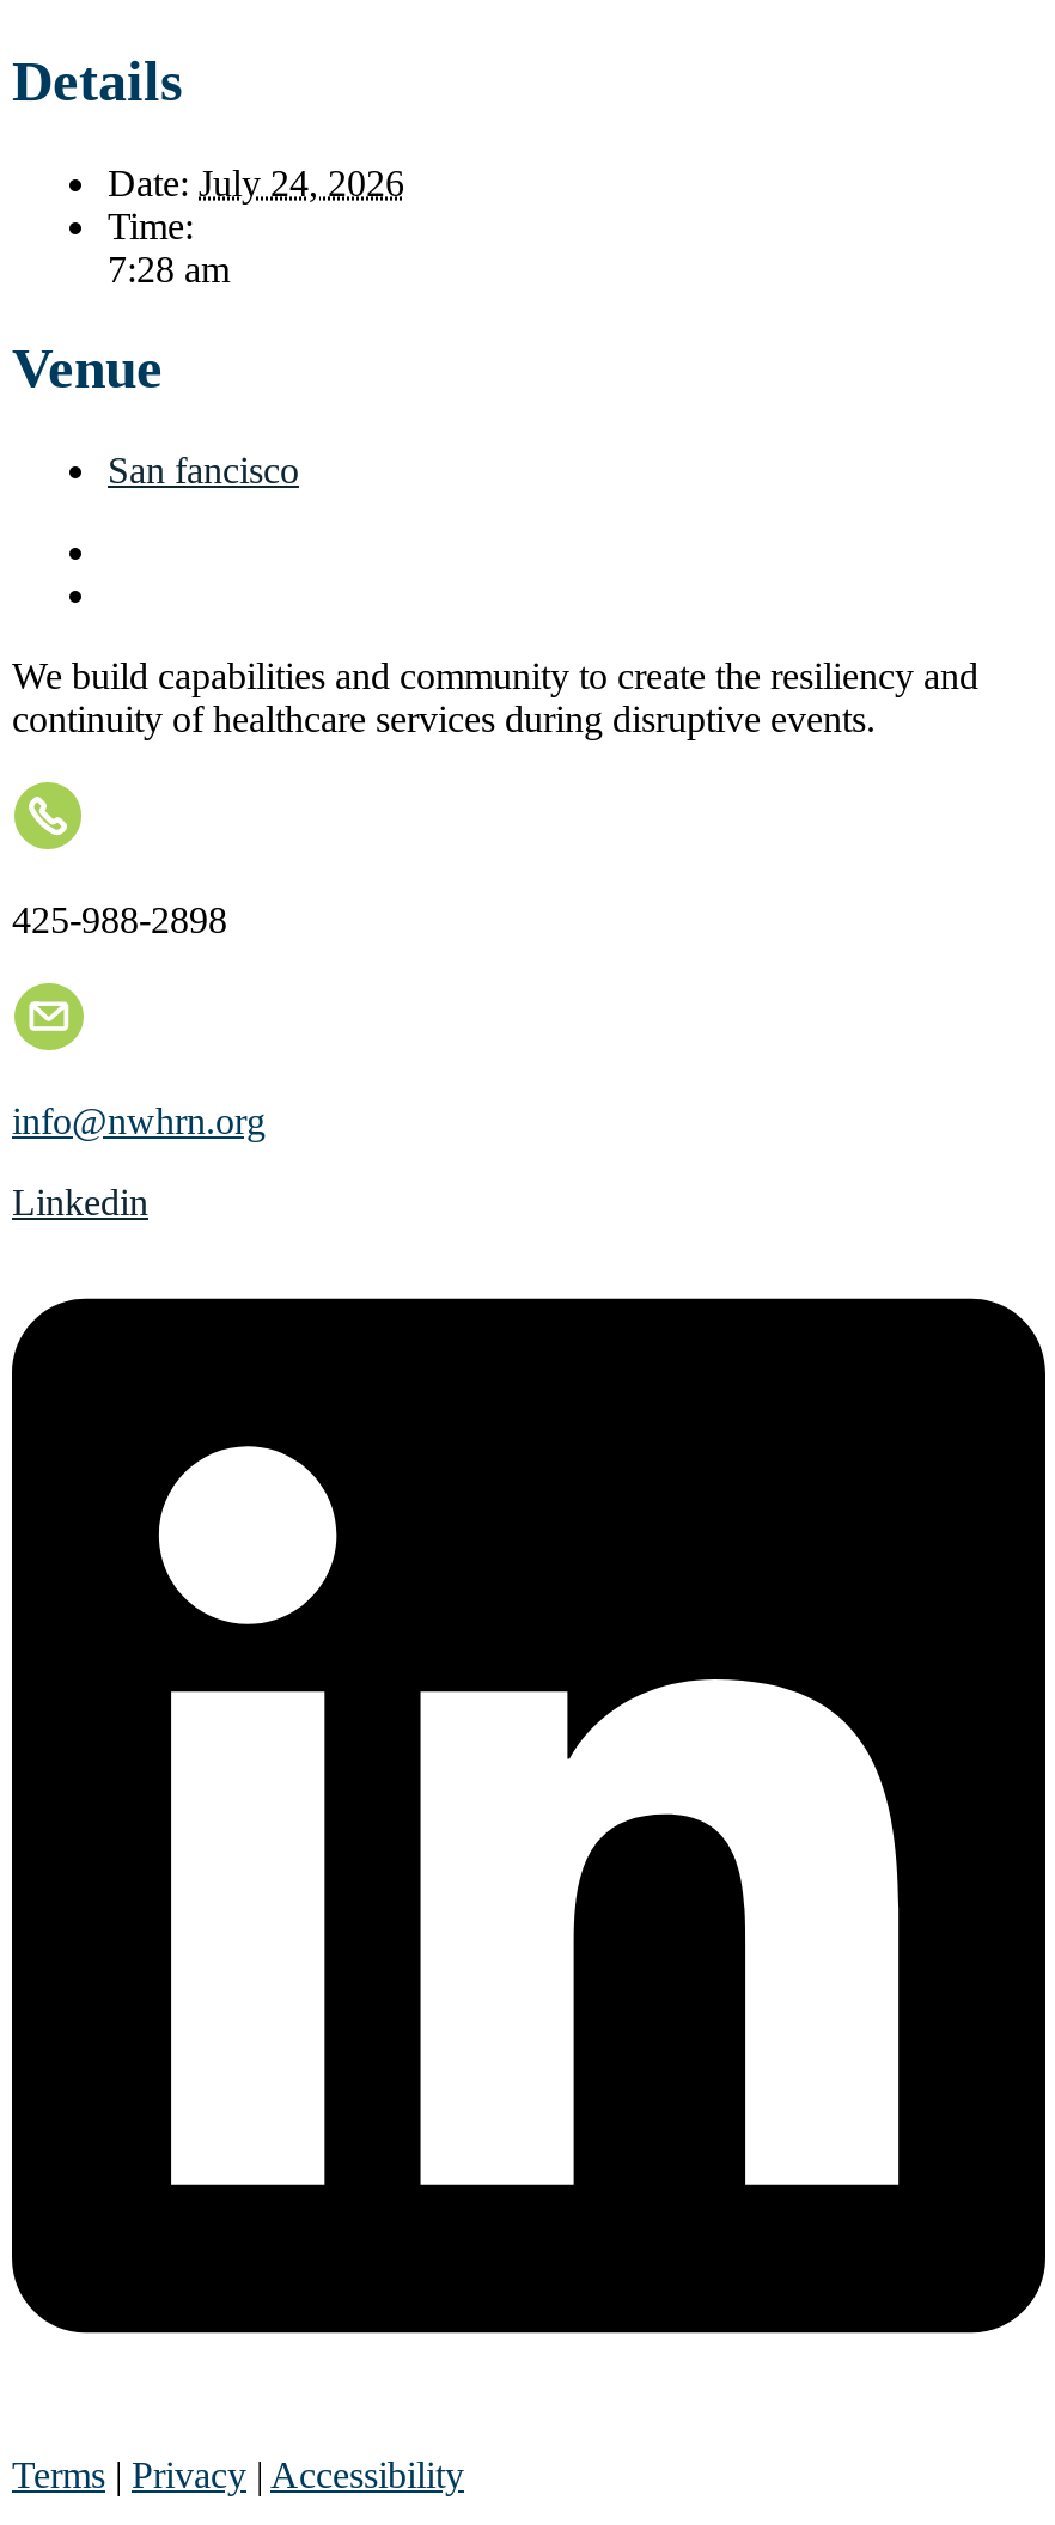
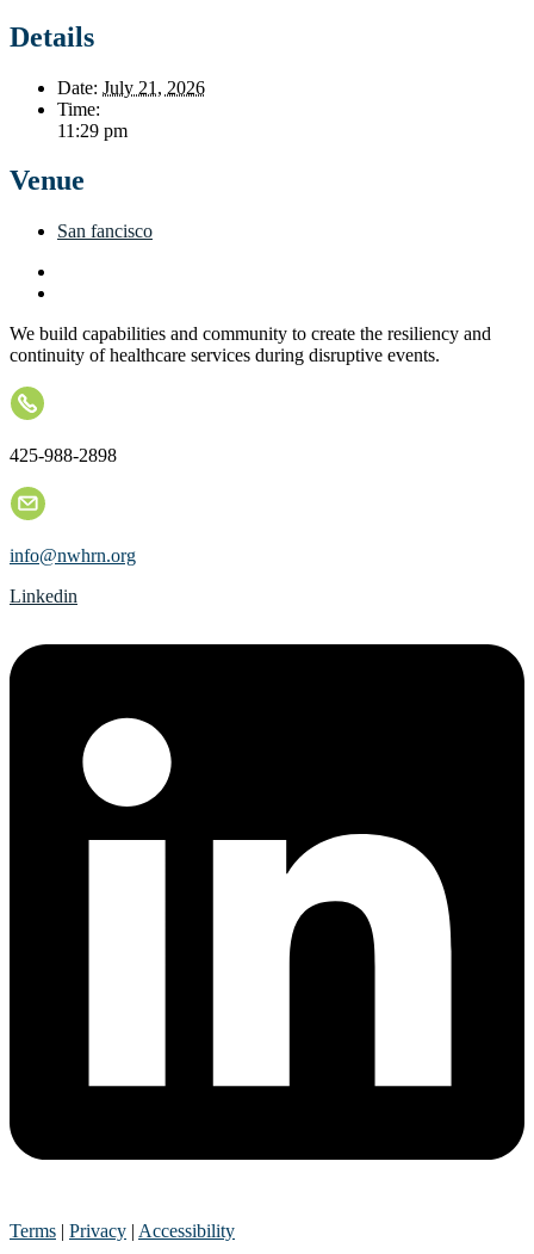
- Date: July 24, 2026
+ Date: July 21, 2026

- 7:28 am
+ 11:29 pm
